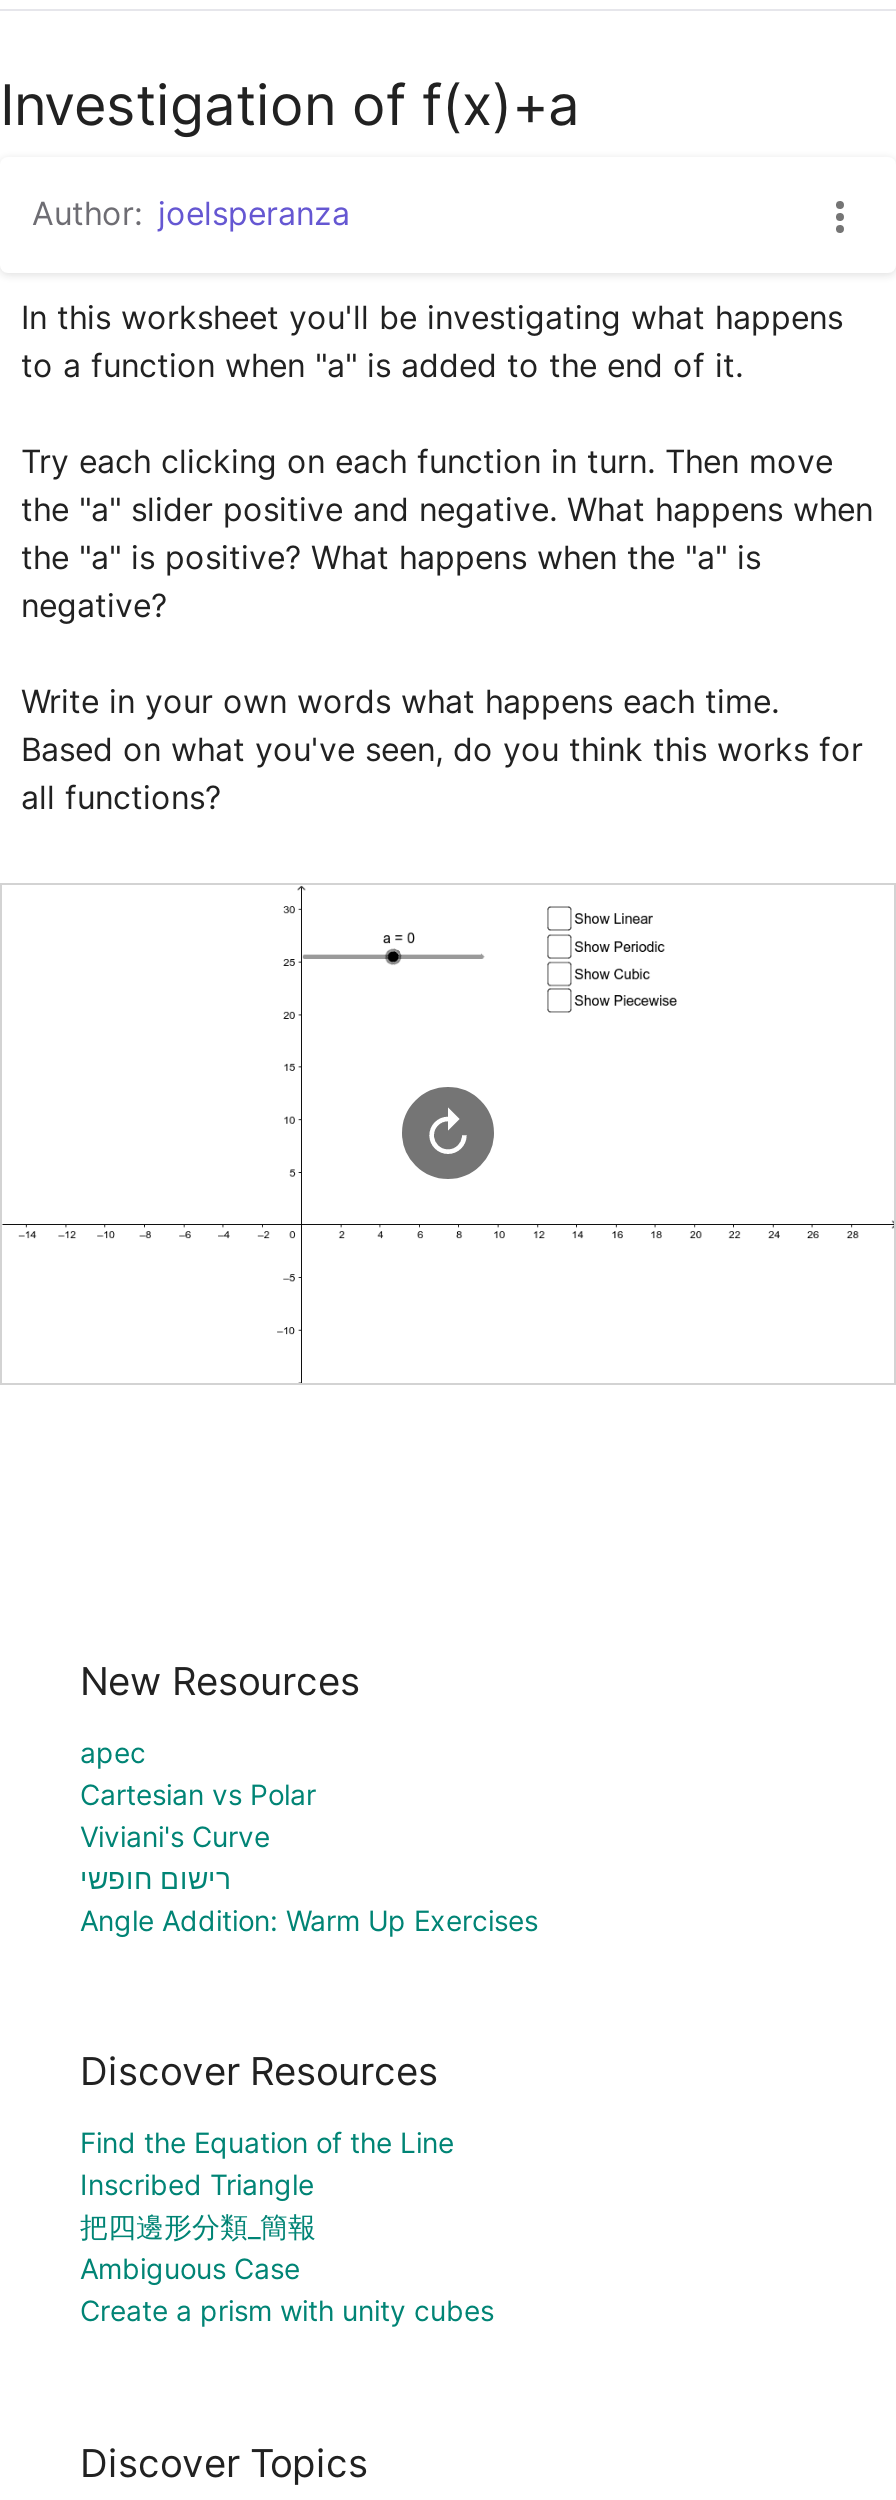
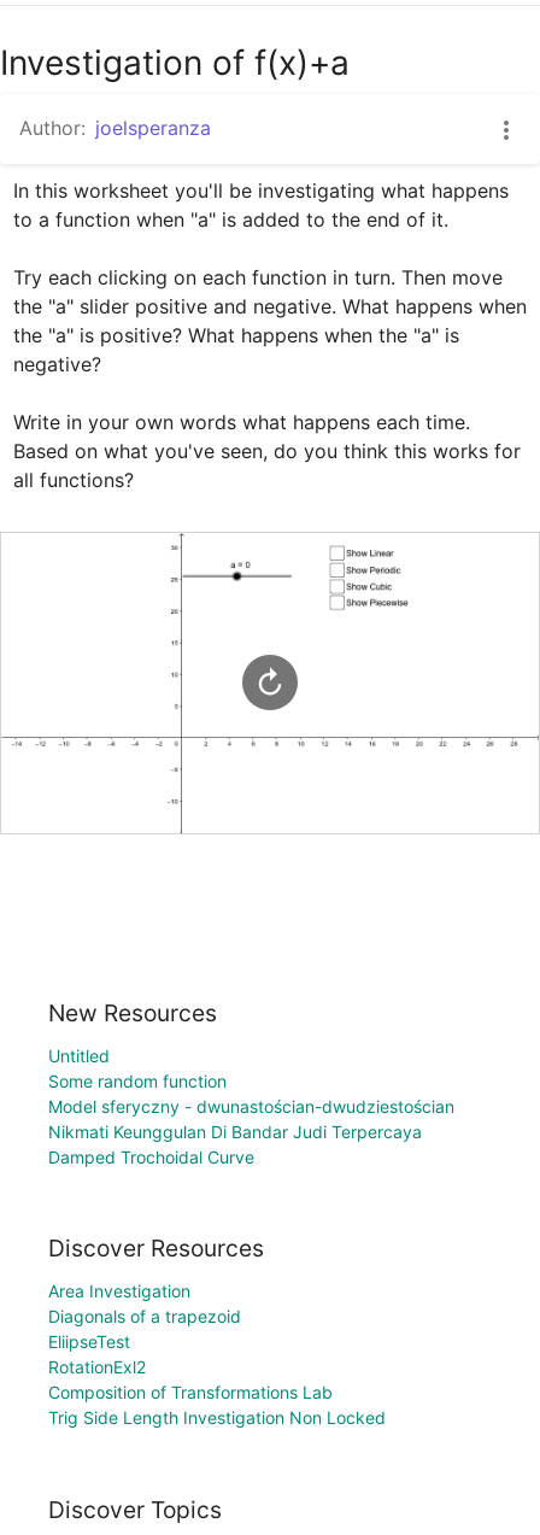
- apec
- Cartesian vs Polar
- Viviani's Curve
- רישום חופשי
- Angle Addition: Warm Up Exercises
+ Untitled
+ Some random function
+ Model sferyczny - dwunastościan-dwudziestościan
+ Nikmati Keunggulan Di Bandar Judi Terpercaya
+ Damped Trochoidal Curve

- Find the Equation of the Line
- Inscribed Triangle
- 把四邊形分類_簡報
- Ambiguous Case
- Create a prism with unity cubes
+ Area Investigation
+ Diagonals of a trapezoid
+ EliipseTest
+ RotationExl2
+ Composition of Transformations Lab
+ Trig Side Length Investigation Non Locked
